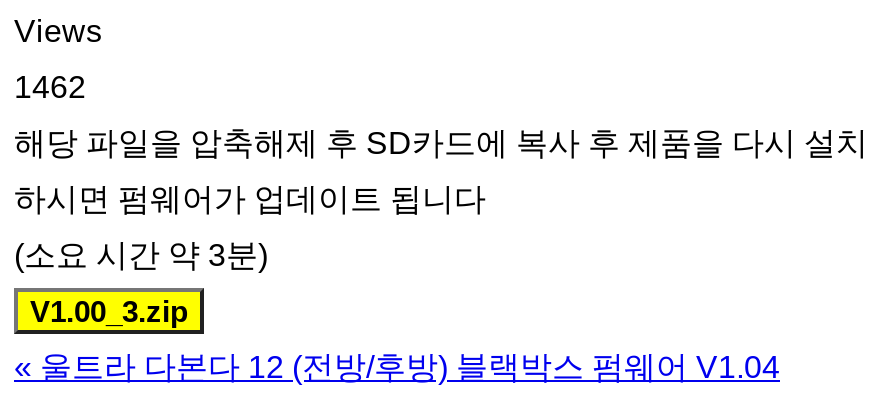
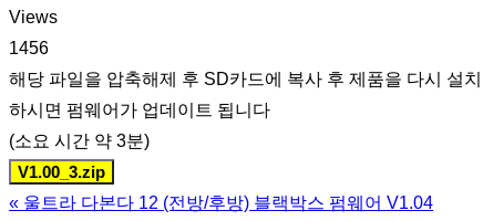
- 1462
+ 1456
